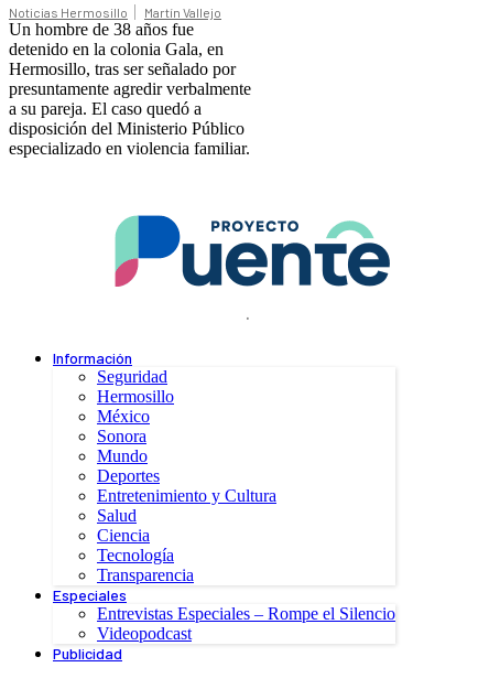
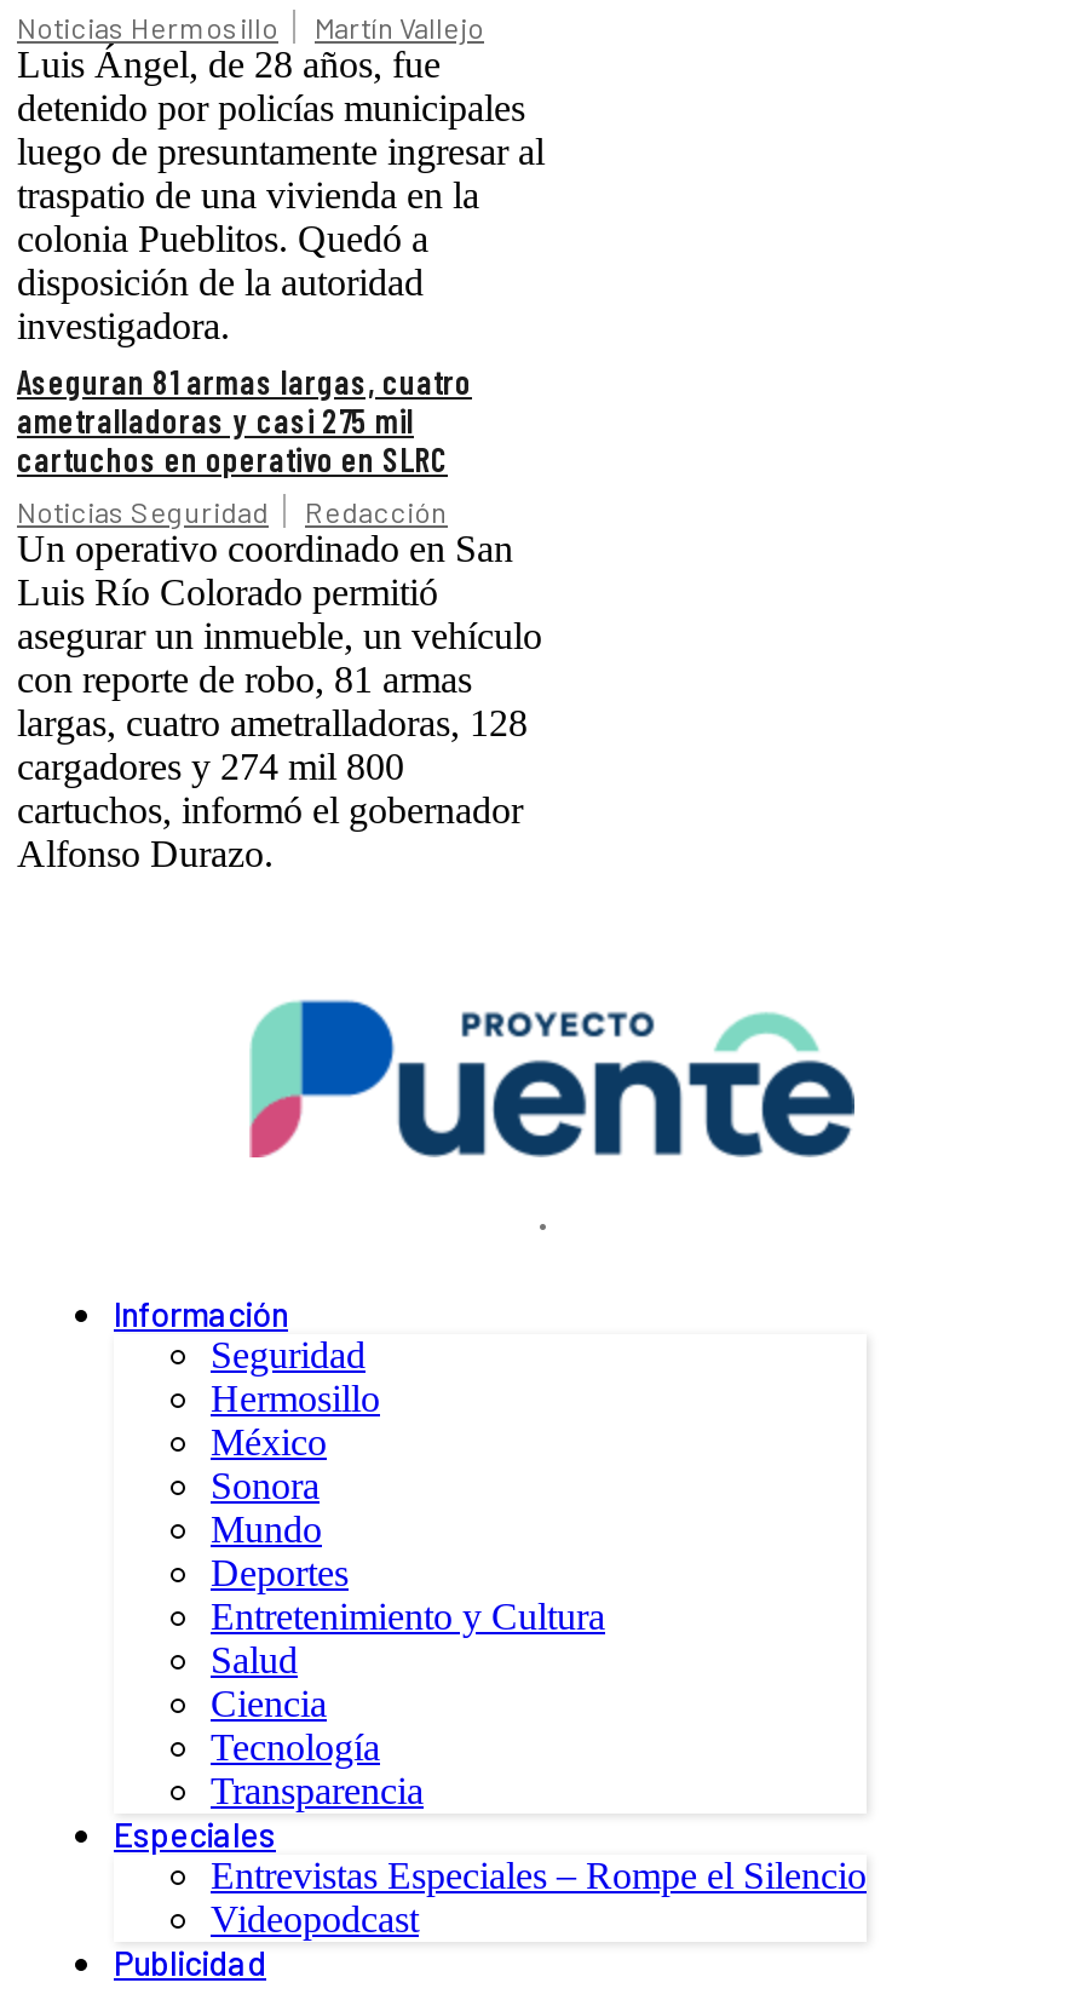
- Un hombre de 38 años fue
- detenido en la colonia Gala, en
- Hermosillo, tras ser señalado por
- presuntamente agredir verbalmente
- a su pareja. El caso quedó a
- disposición del Ministerio Público
- especializado en violencia familiar.
+ Luis Ángel, de 28 años, fue
+ detenido por policías municipales
+ luego de presuntamente ingresar al
+ traspatio de una vivienda en la
+ colonia Pueblitos. Quedó a
+ disposición de la autoridad
+ investigadora.
+ Aseguran 81 armas largas, cuatro
+ ametralladoras y casi 275 mil
+ cartuchos en operativo en SLRC
+ Noticias Seguridad
+ Redacción
+ Un operativo coordinado en San
+ Luis Río Colorado permitió
+ asegurar un inmueble, un vehículo
+ con reporte de robo, 81 armas
+ largas, cuatro ametralladoras, 128
+ cargadores y 274 mil 800
+ cartuchos, informó el gobernador
+ Alfonso Durazo.
